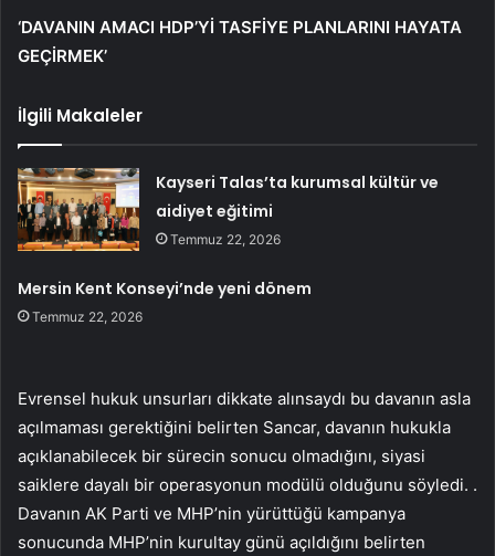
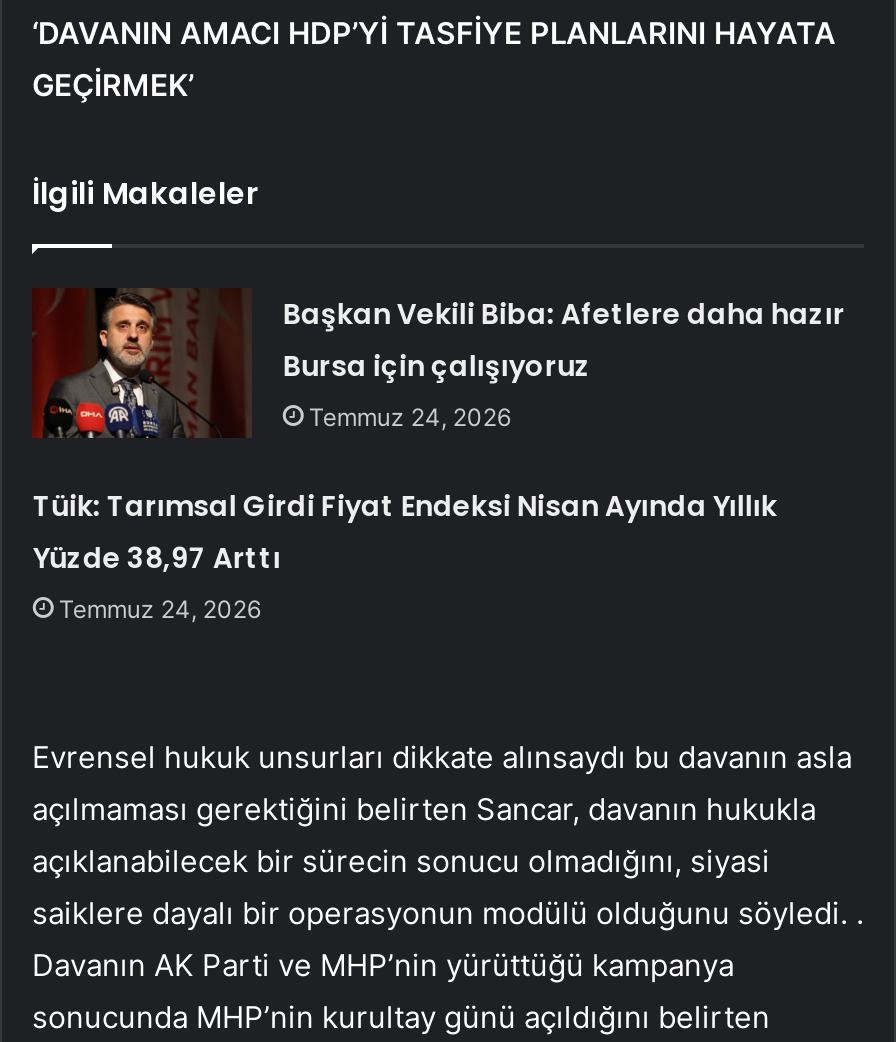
- [image]
- Kayseri Talas’ta kurumsal kültür ve
- aidiyet eğitimi
- Temmuz 22, 2026
+ [image]
+ Başkan Vekili Biba: Afetlere daha hazır
+ Bursa için çalışıyoruz
+ Temmuz 24, 2026

- Mersin Kent Konseyi’nde yeni dönem
- Temmuz 22, 2026
+ Tüik: Tarımsal Girdi Fiyat Endeksi Nisan Ayında Yıllık
+ Yüzde 38,97 Arttı
+ Temmuz 24, 2026
